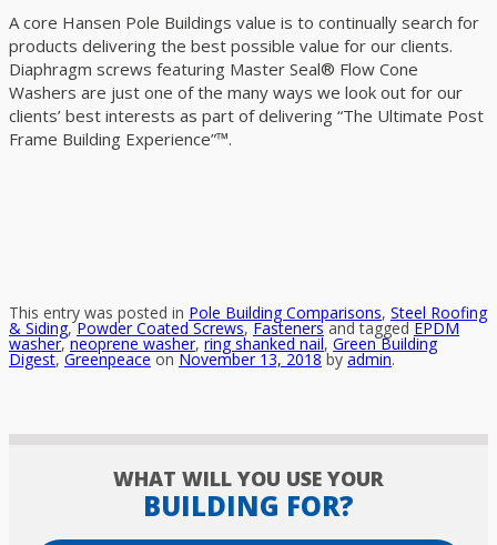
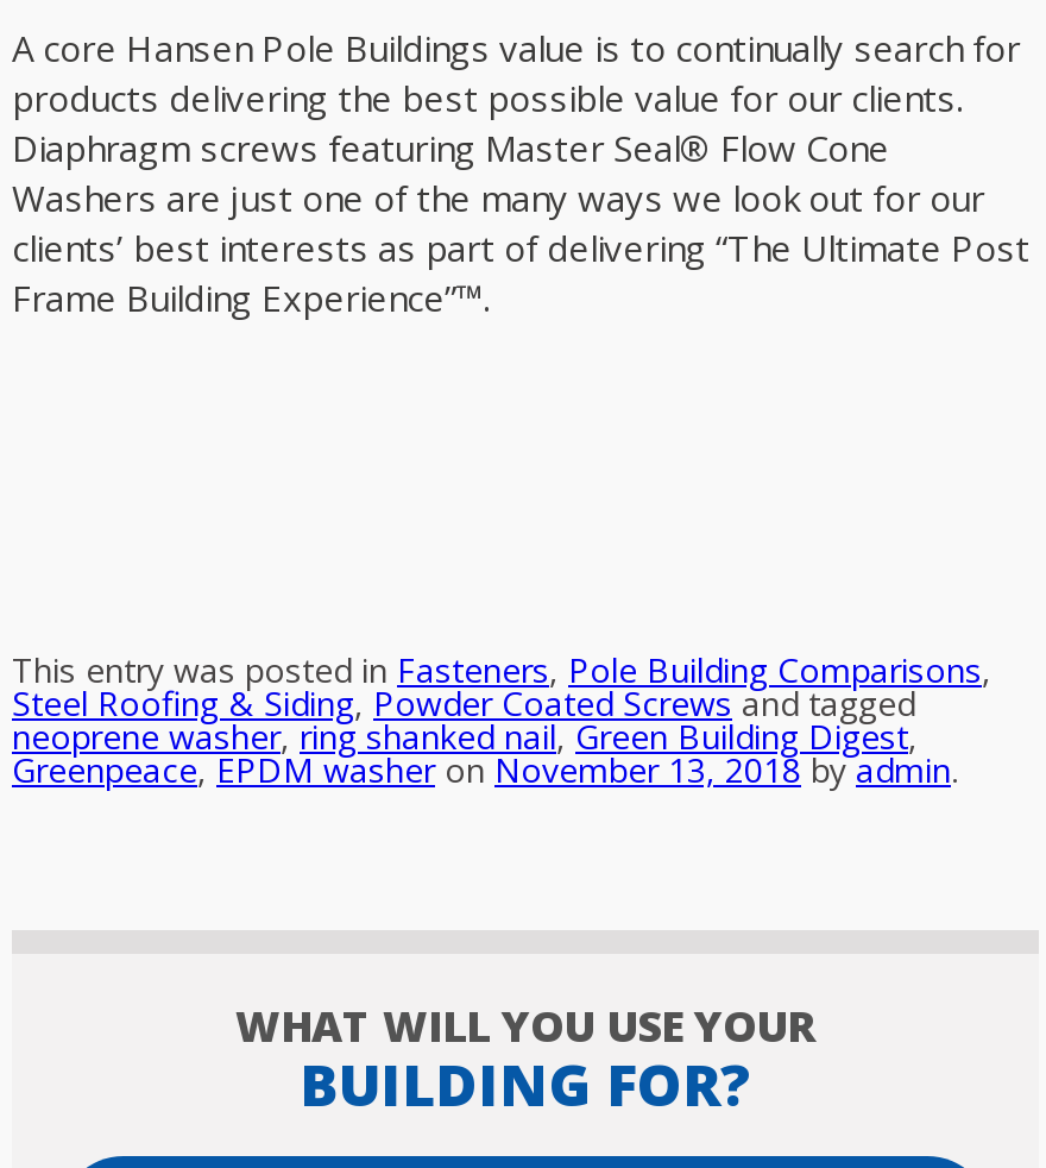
- This entry was posted in Pole Building Comparisons, Steel Roofing
- & Siding,Powder Coated Screws,Fastenersand taggedEPDM
- washer,neoprene washer,ring shanked nail,Green Building
- Digest,GreenpeaceonNovember 13, 2018byadmin.
+ This entry was posted in Fasteners, Pole Building Comparisons,
+ Steel Roofing & Siding,Powder Coated Screwsand tagged
+ neoprene washer,ring shanked nail,Green Building Digest,
+ Greenpeace,EPDM washeronNovember 13, 2018byadmin.
